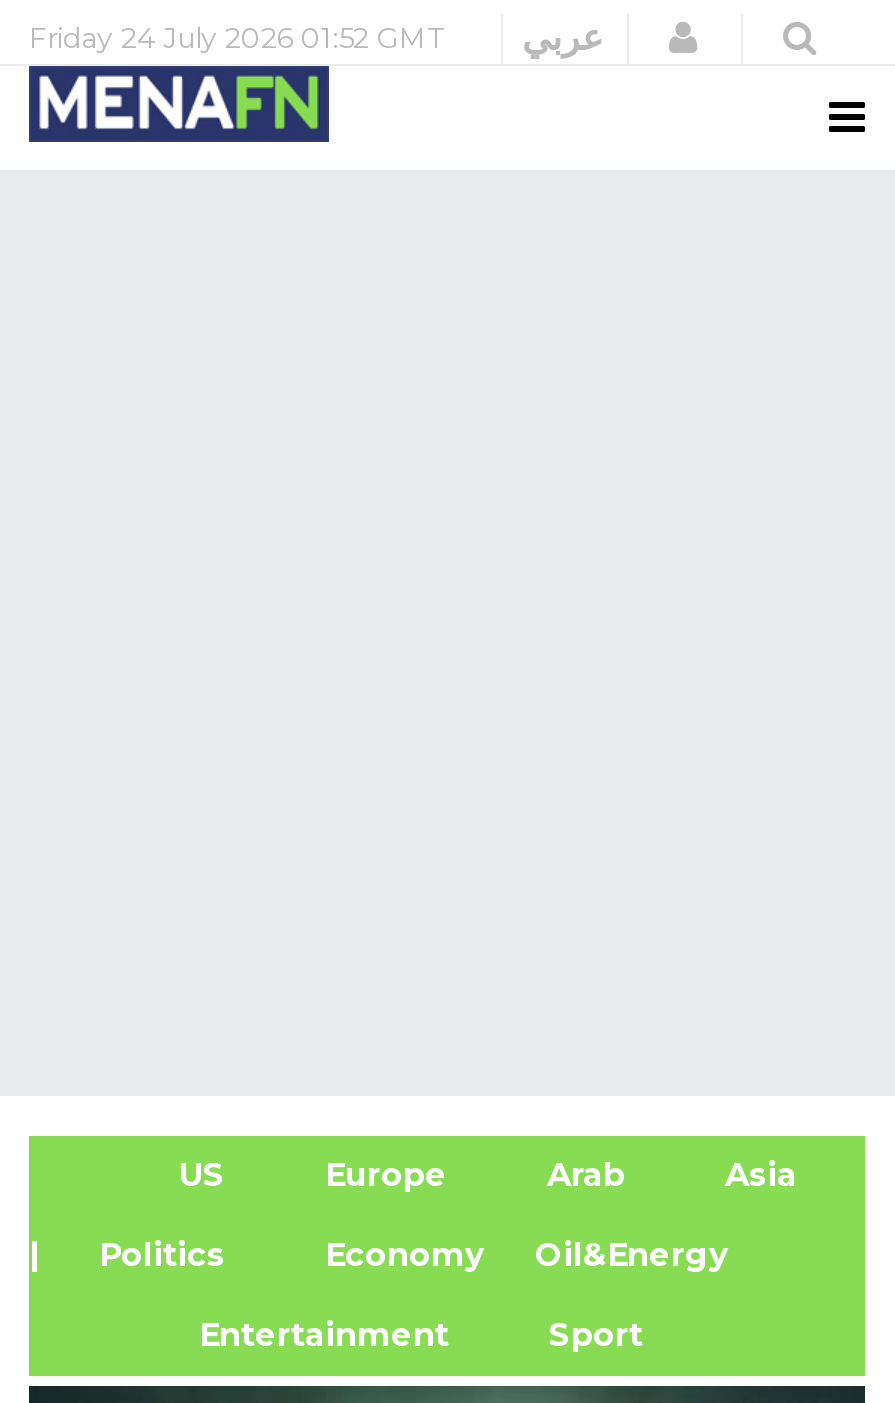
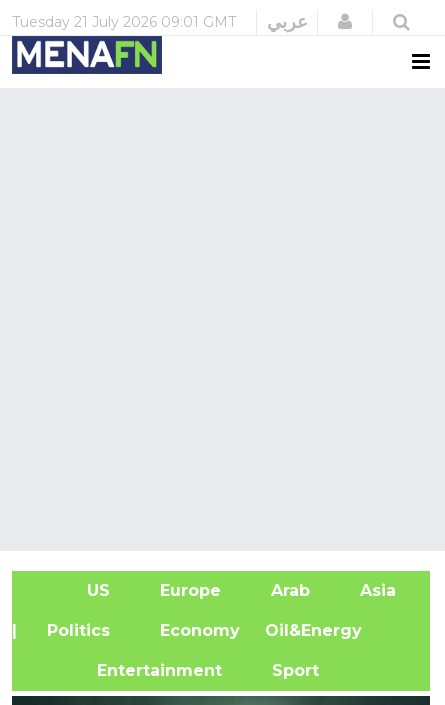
- Friday 24 July 2026 01:52 GMT
+ Tuesday 21 July 2026 09:01 GMT
